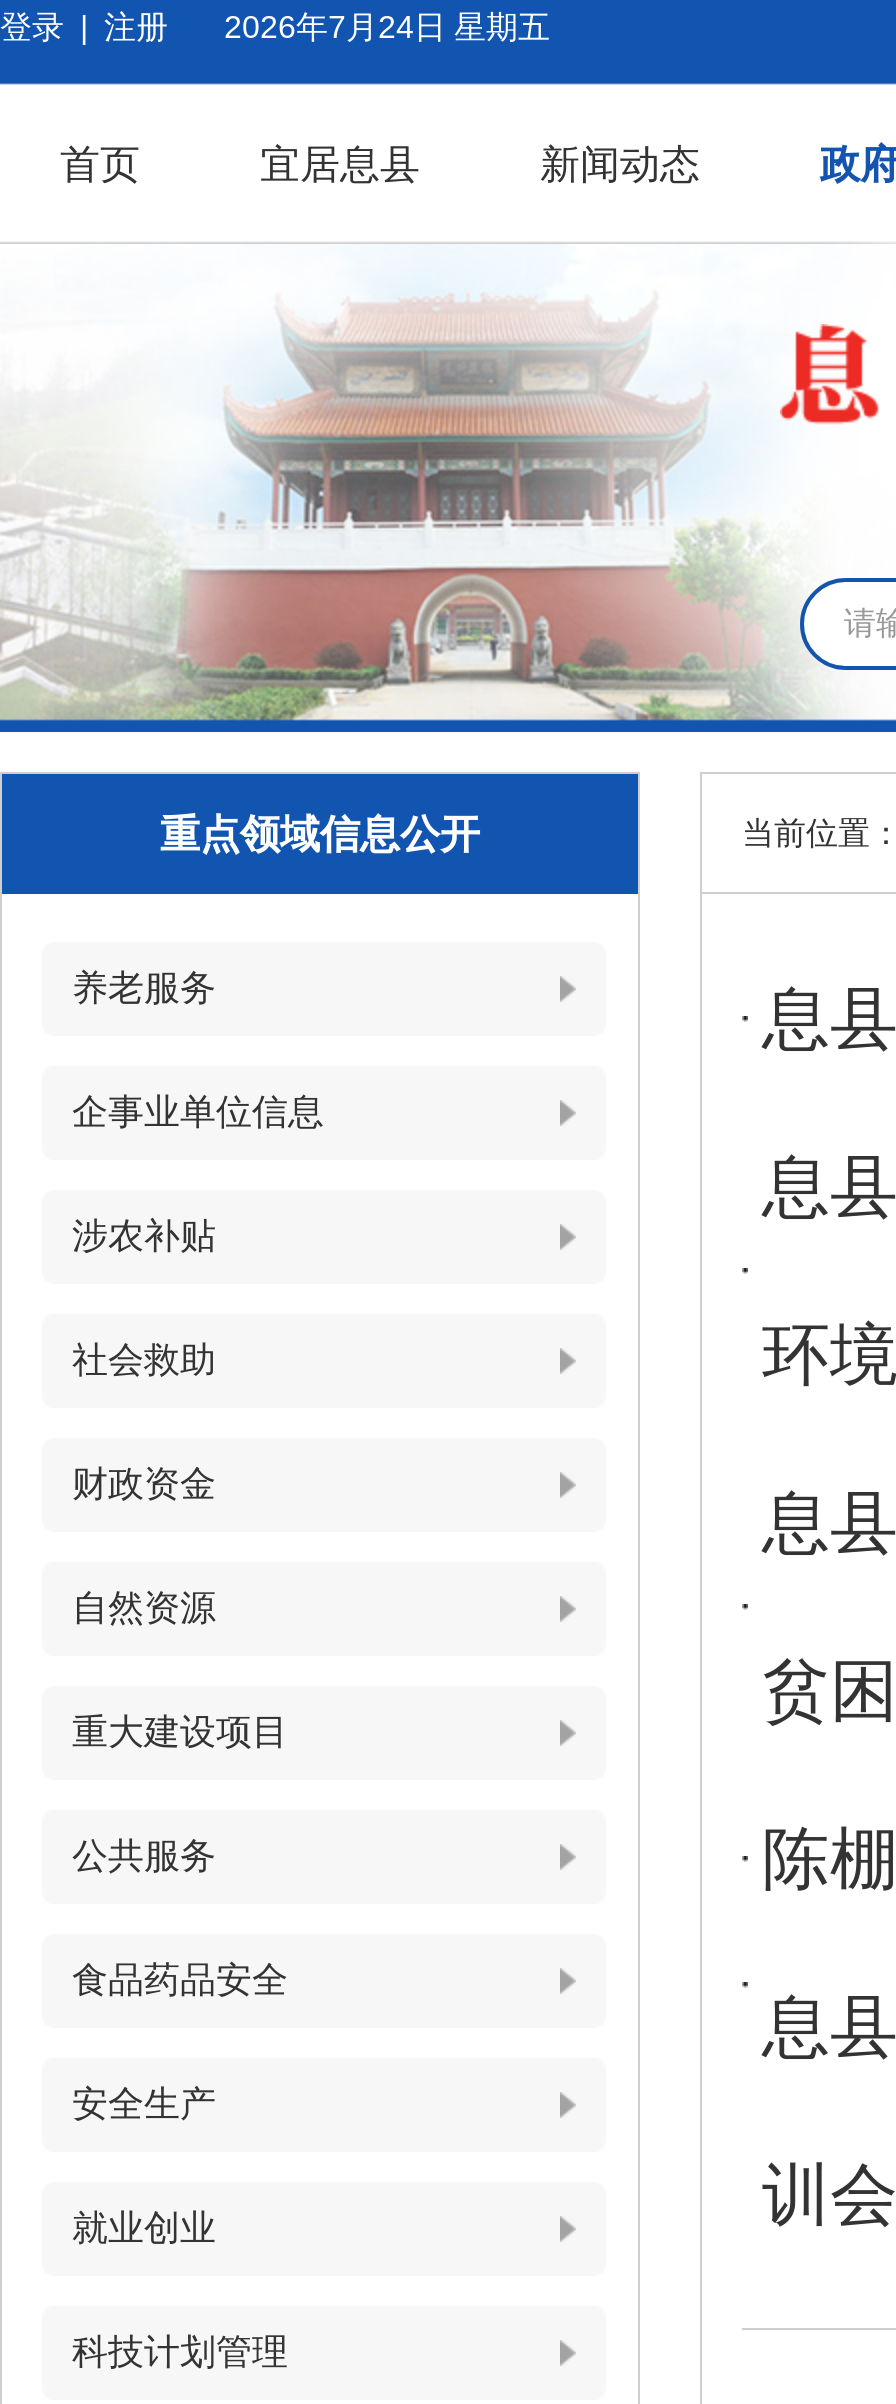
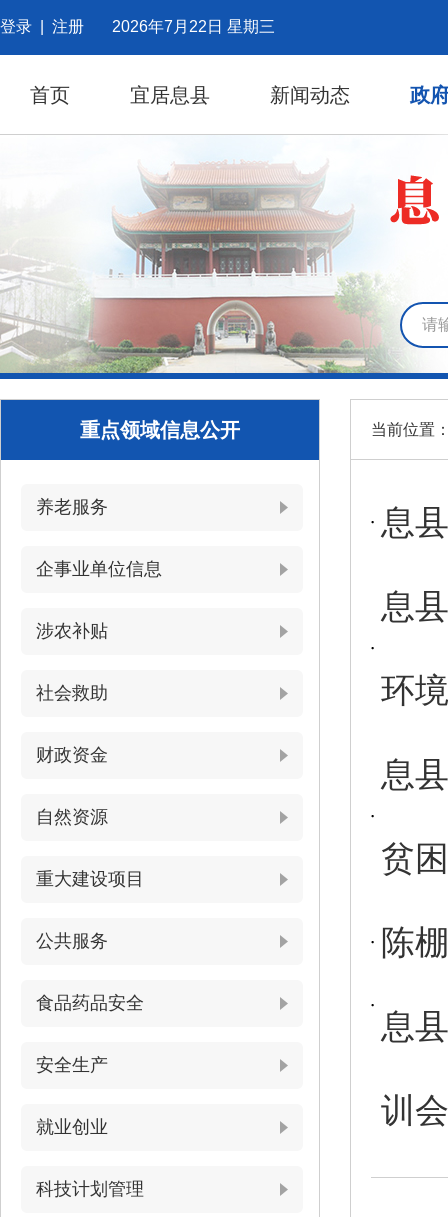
- 2026年7月24日 星期五
+ 2026年7月22日 星期三
